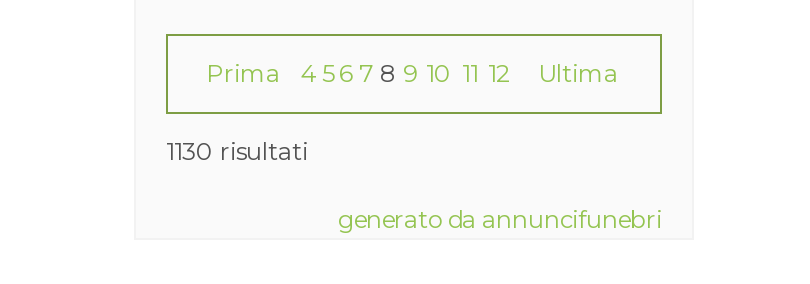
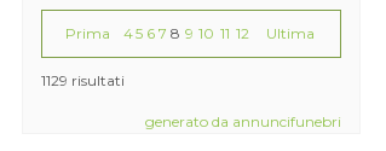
- 1130 risultati
+ 1129 risultati
